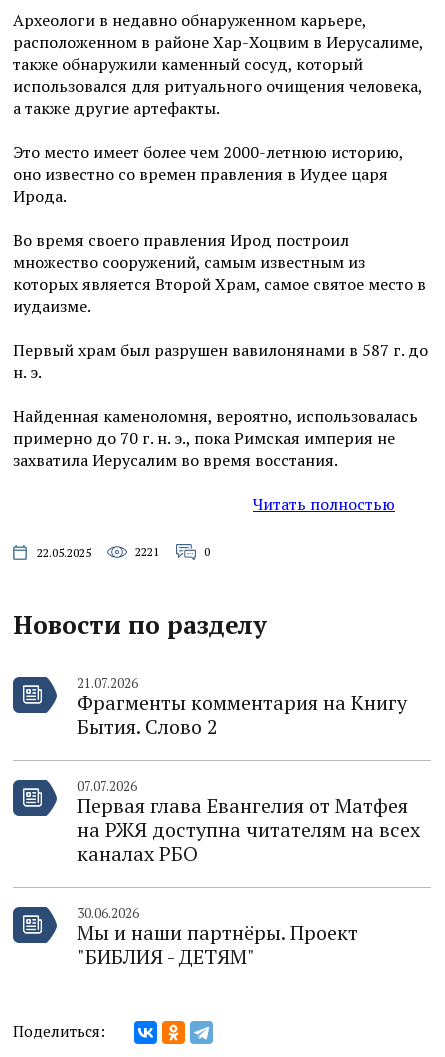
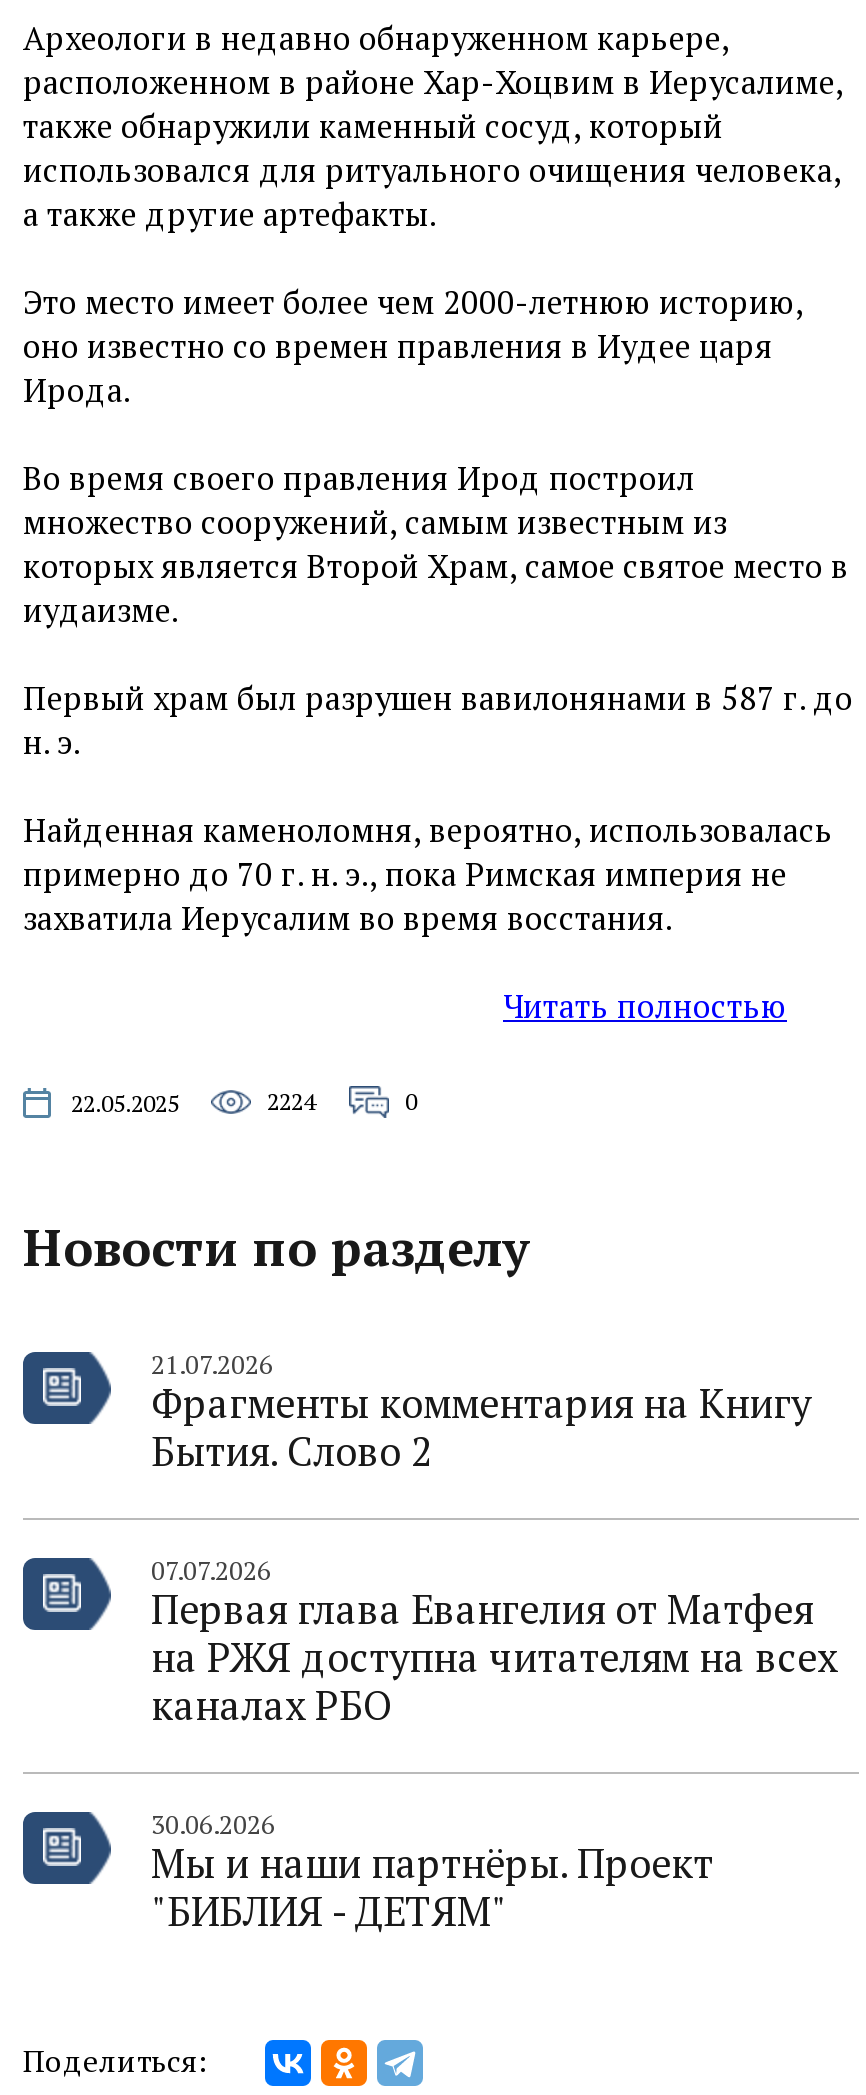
- 2221
+ 2224
